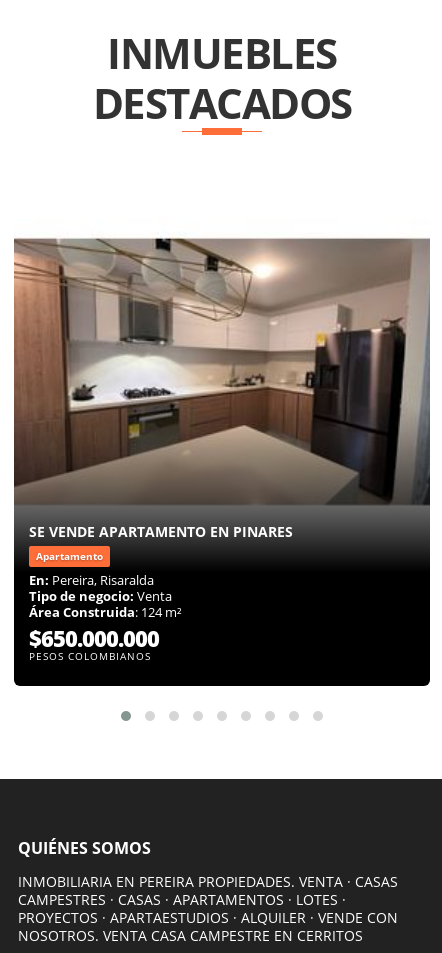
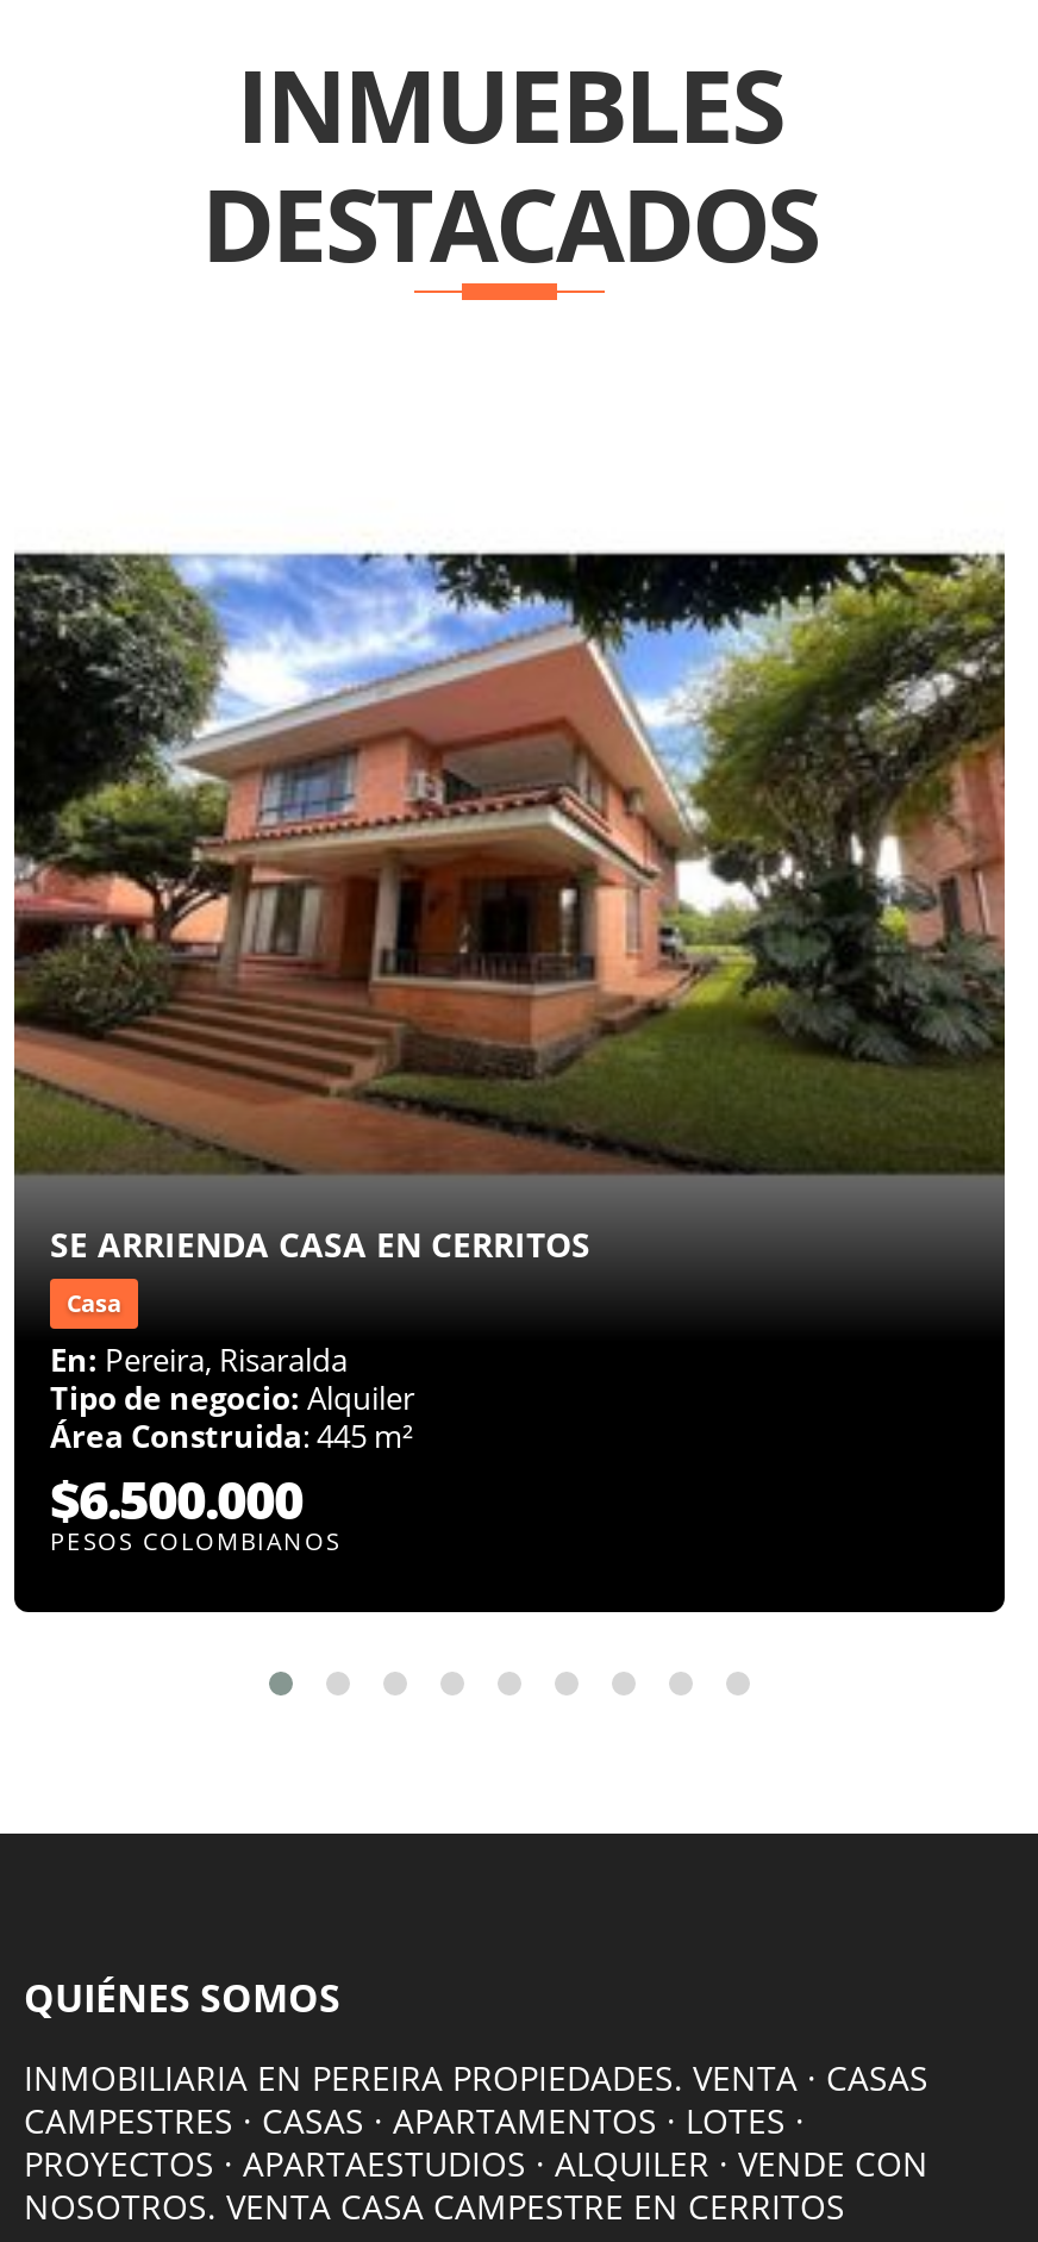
- [image]
- SE VENDE APARTAMENTO EN PINARES
- Apartamento
+ [image]
+ SE ARRIENDA CASA EN CERRITOS
+ Casa

- Tipo de negocio: Venta
+ Tipo de negocio: Alquiler

- Área Construida: 124 m²
+ Área Construida: 445 m²

- $650.000.000
+ $6.500.000
